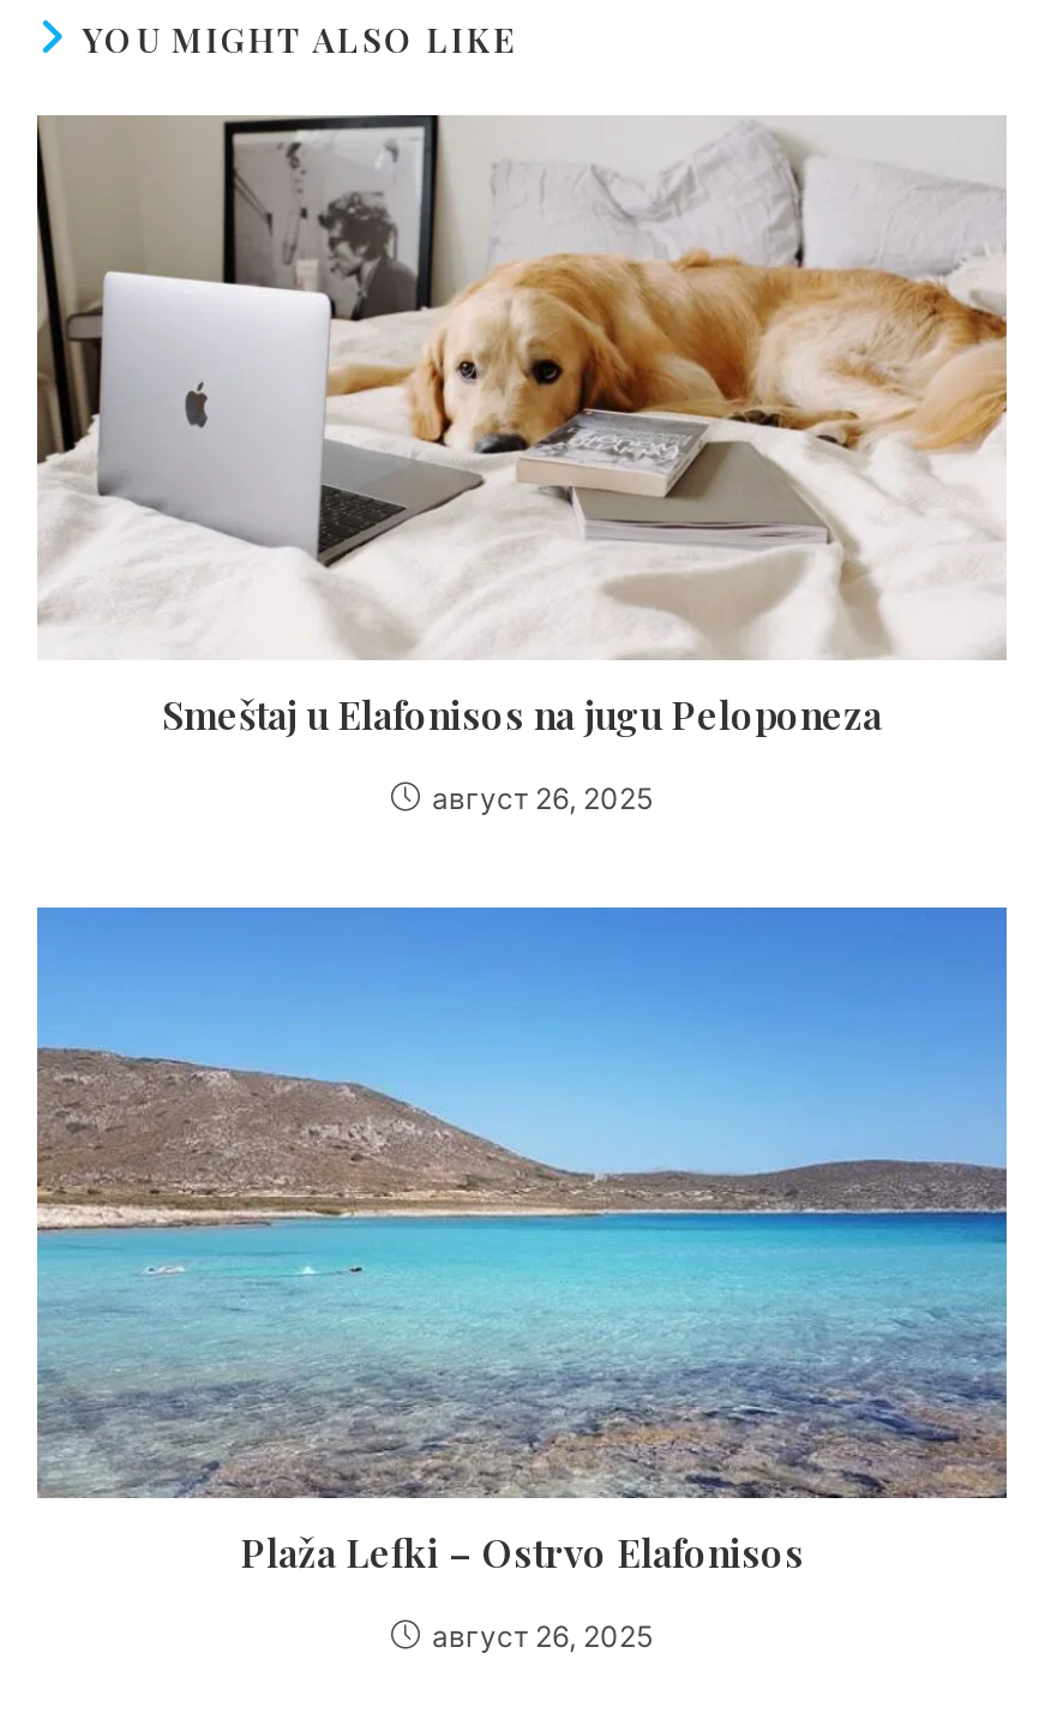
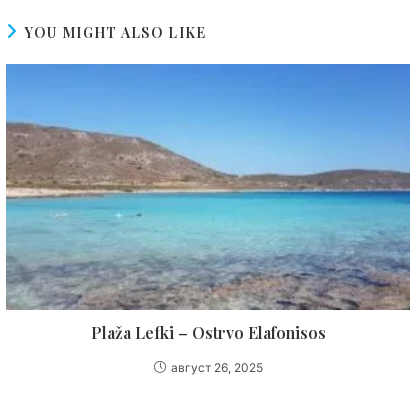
- [image]
- Smeštaj u Elafonisos na jugu Peloponeza
- август 26, 2025
